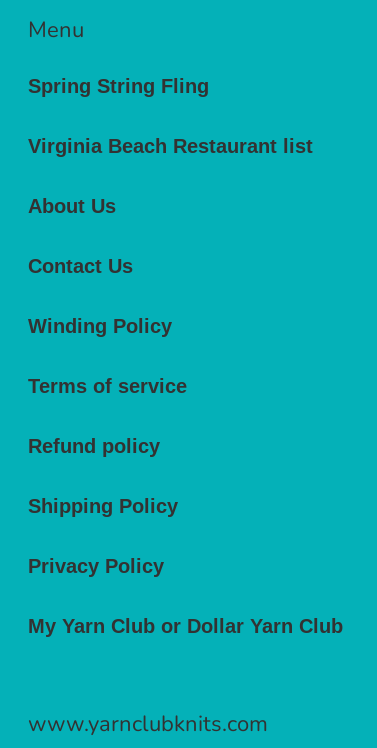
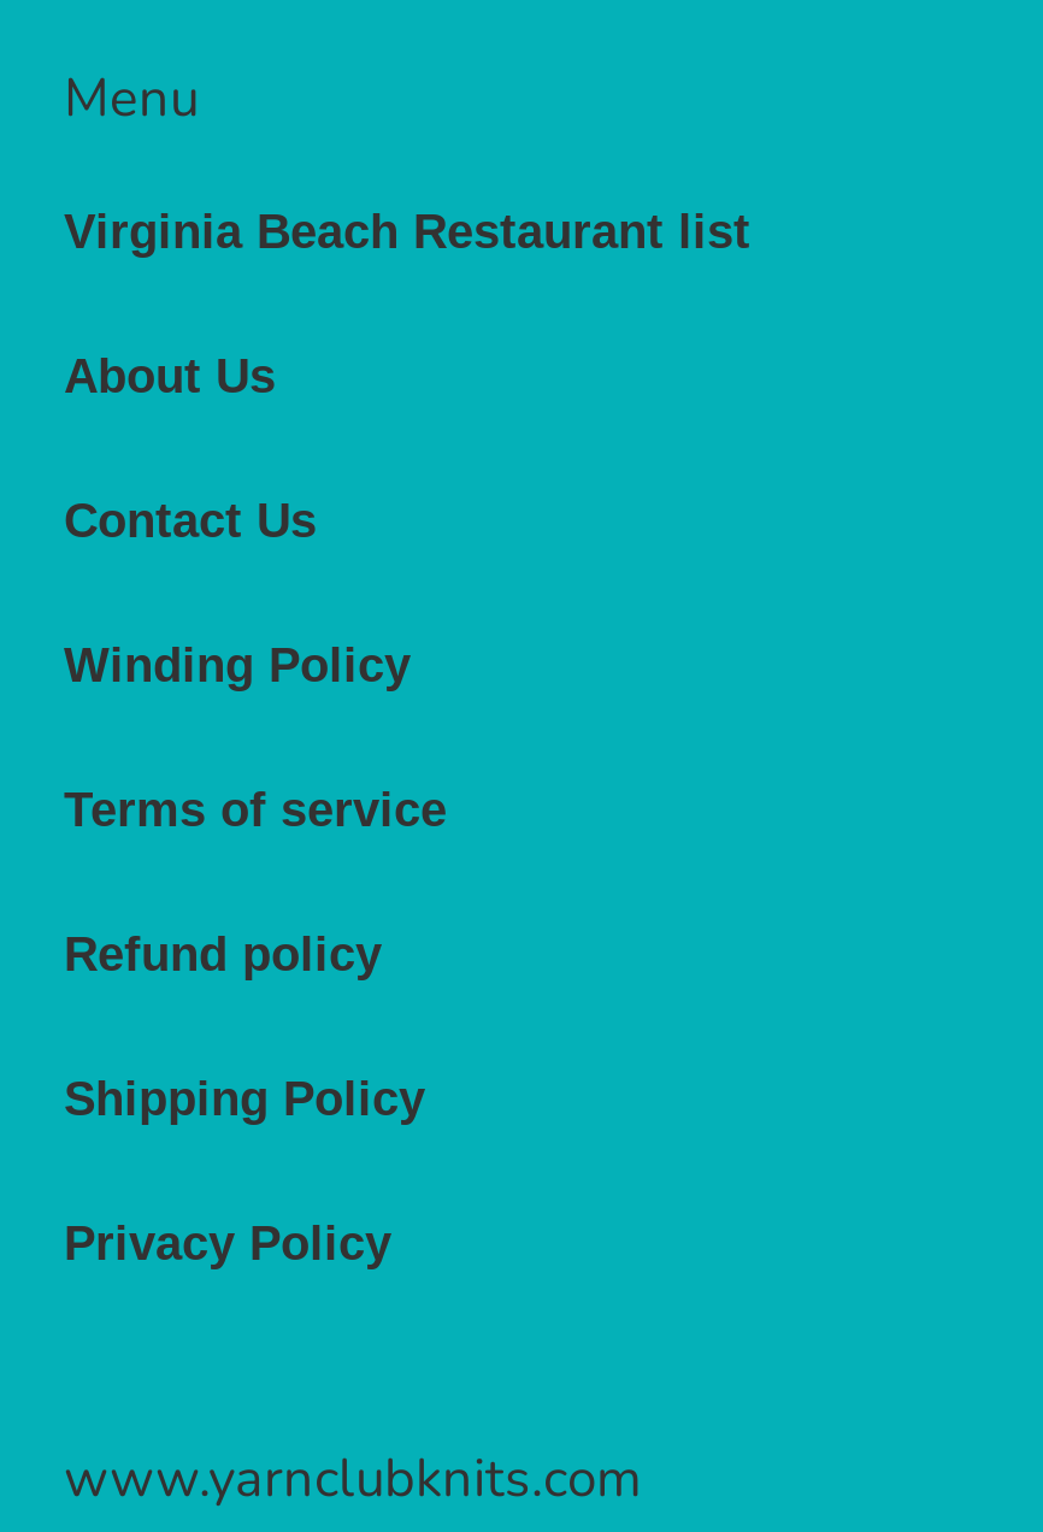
- Spring String Fling

- My Yarn Club or Dollar Yarn Club
